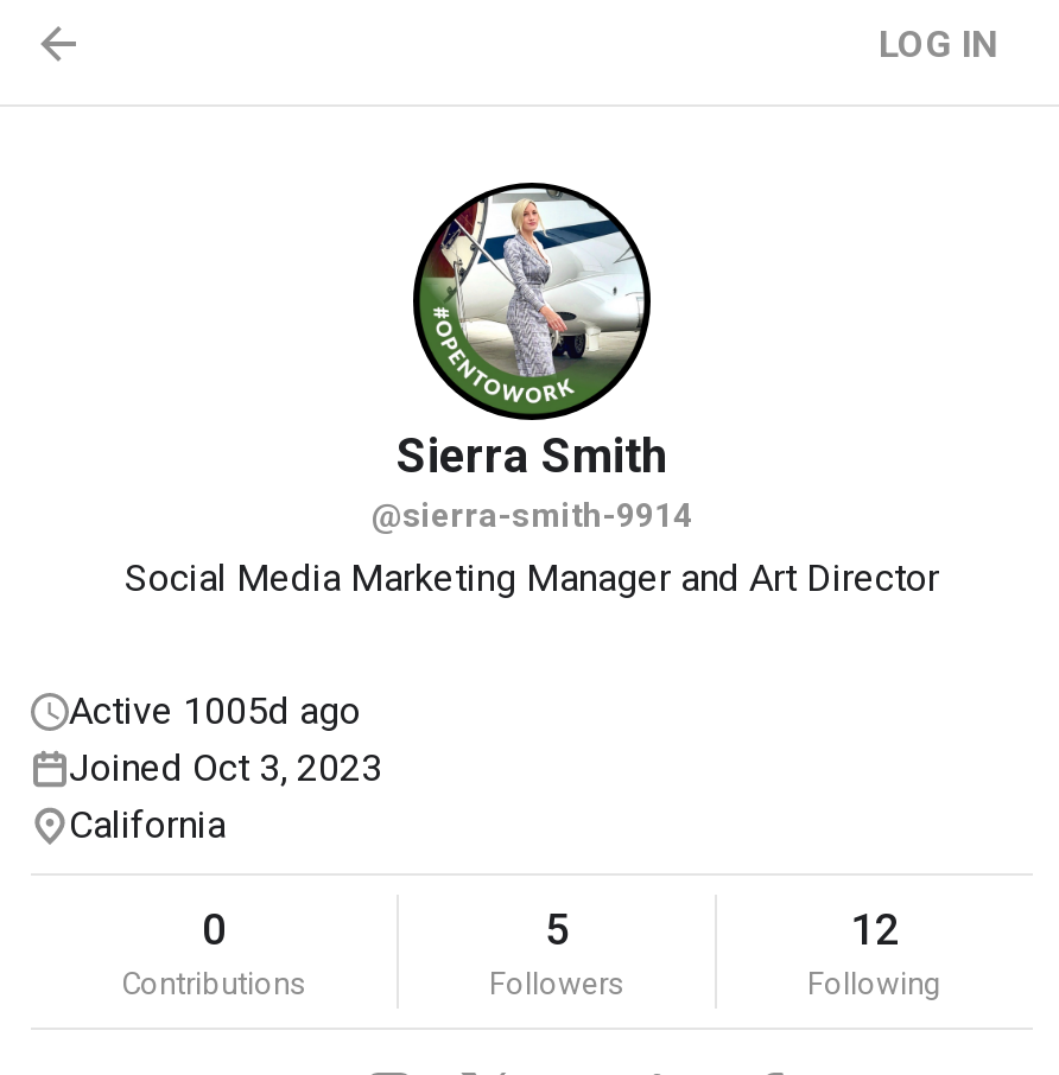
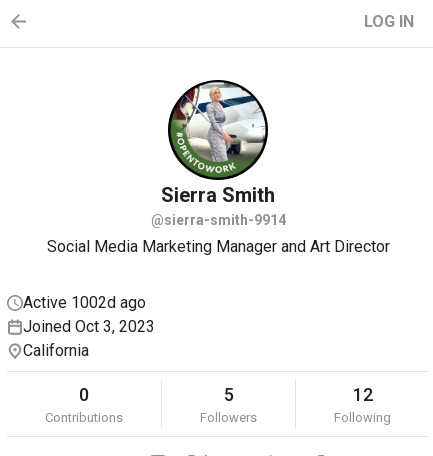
- Active 1005d ago
+ Active 1002d ago
